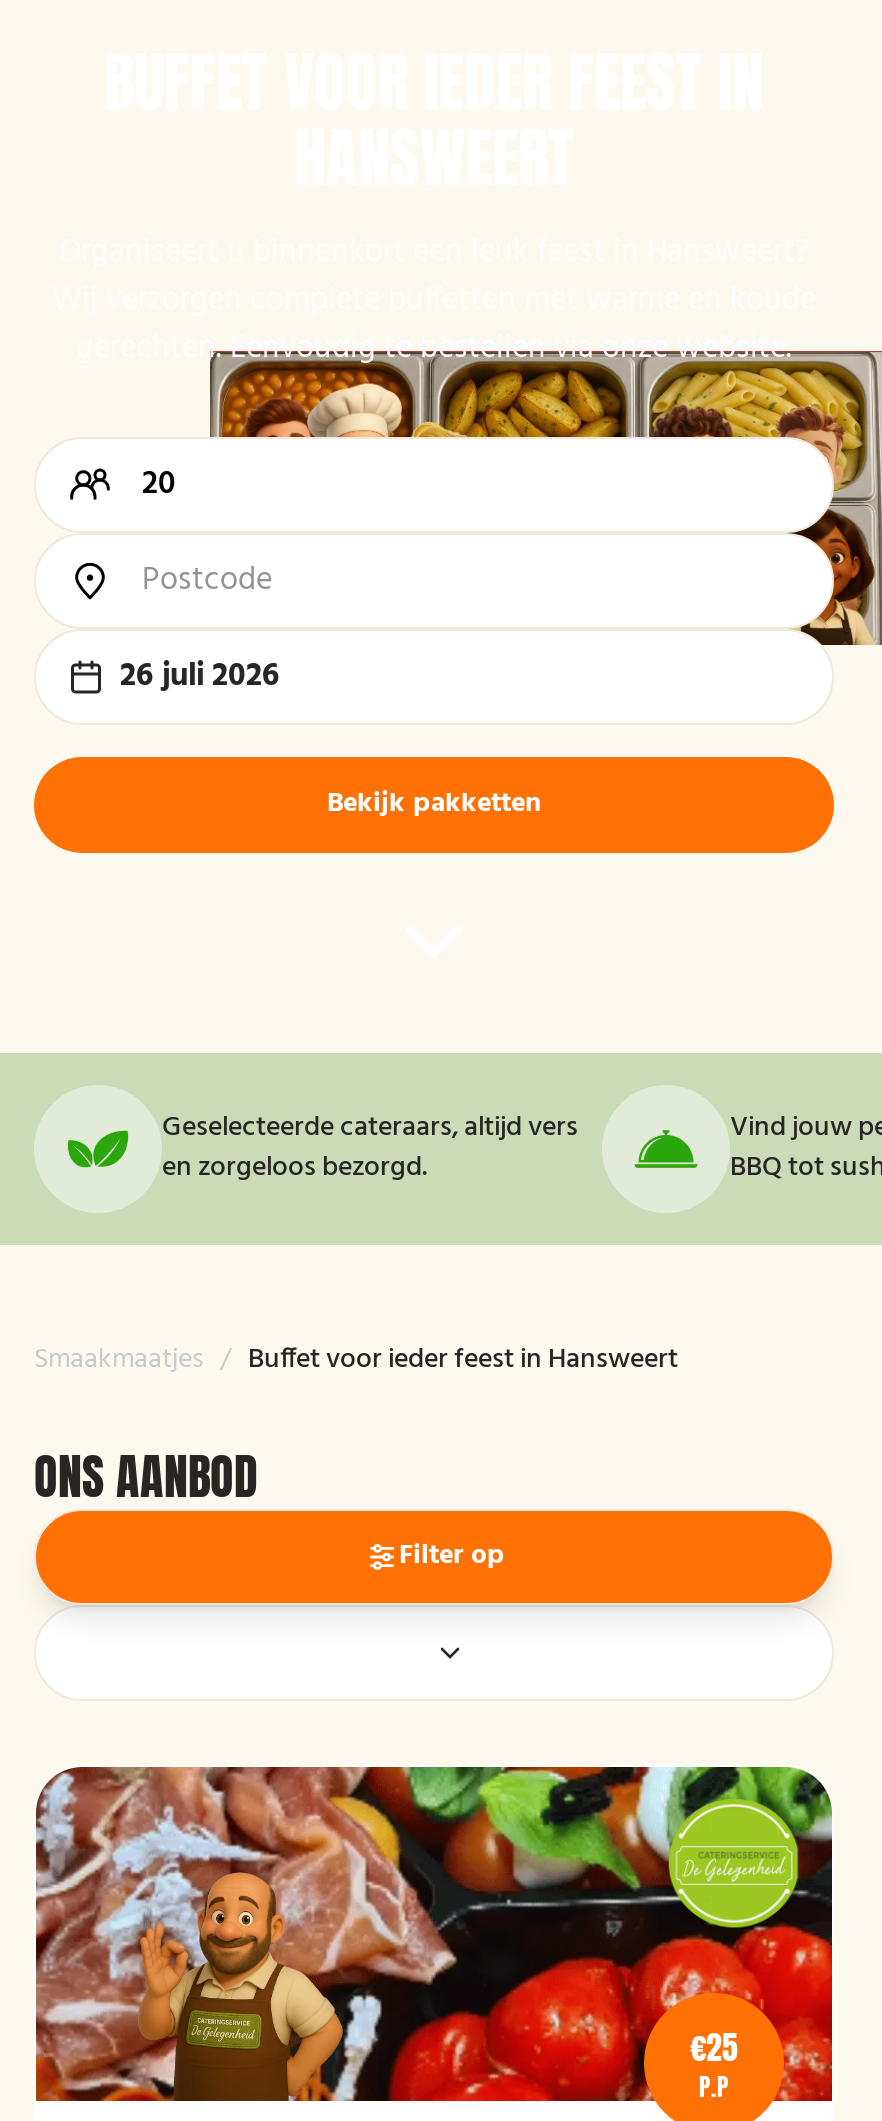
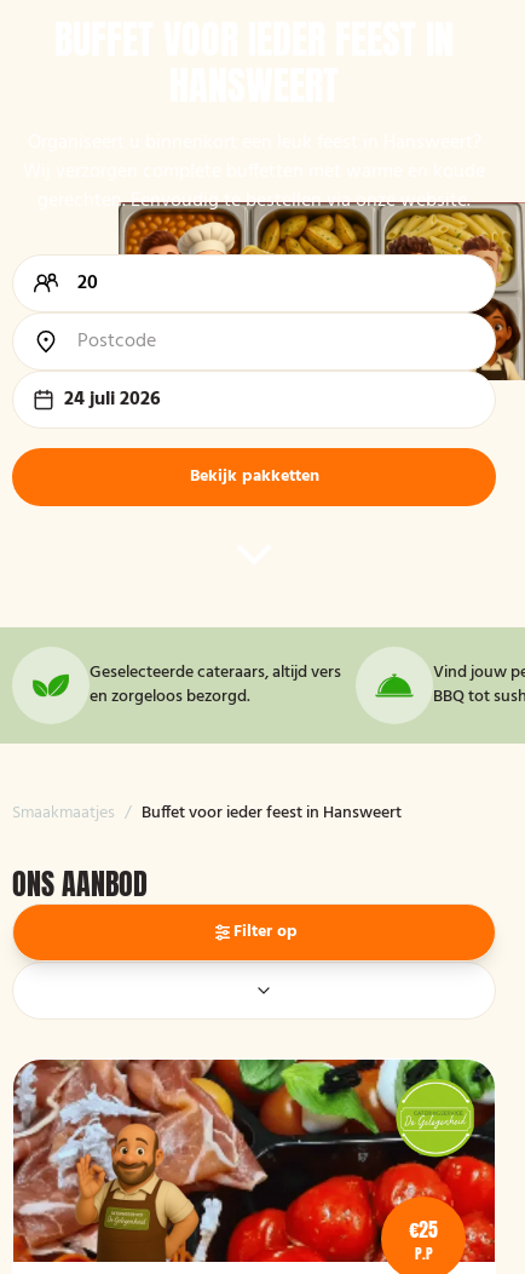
- 26 juli 2026
+ 24 juli 2026
